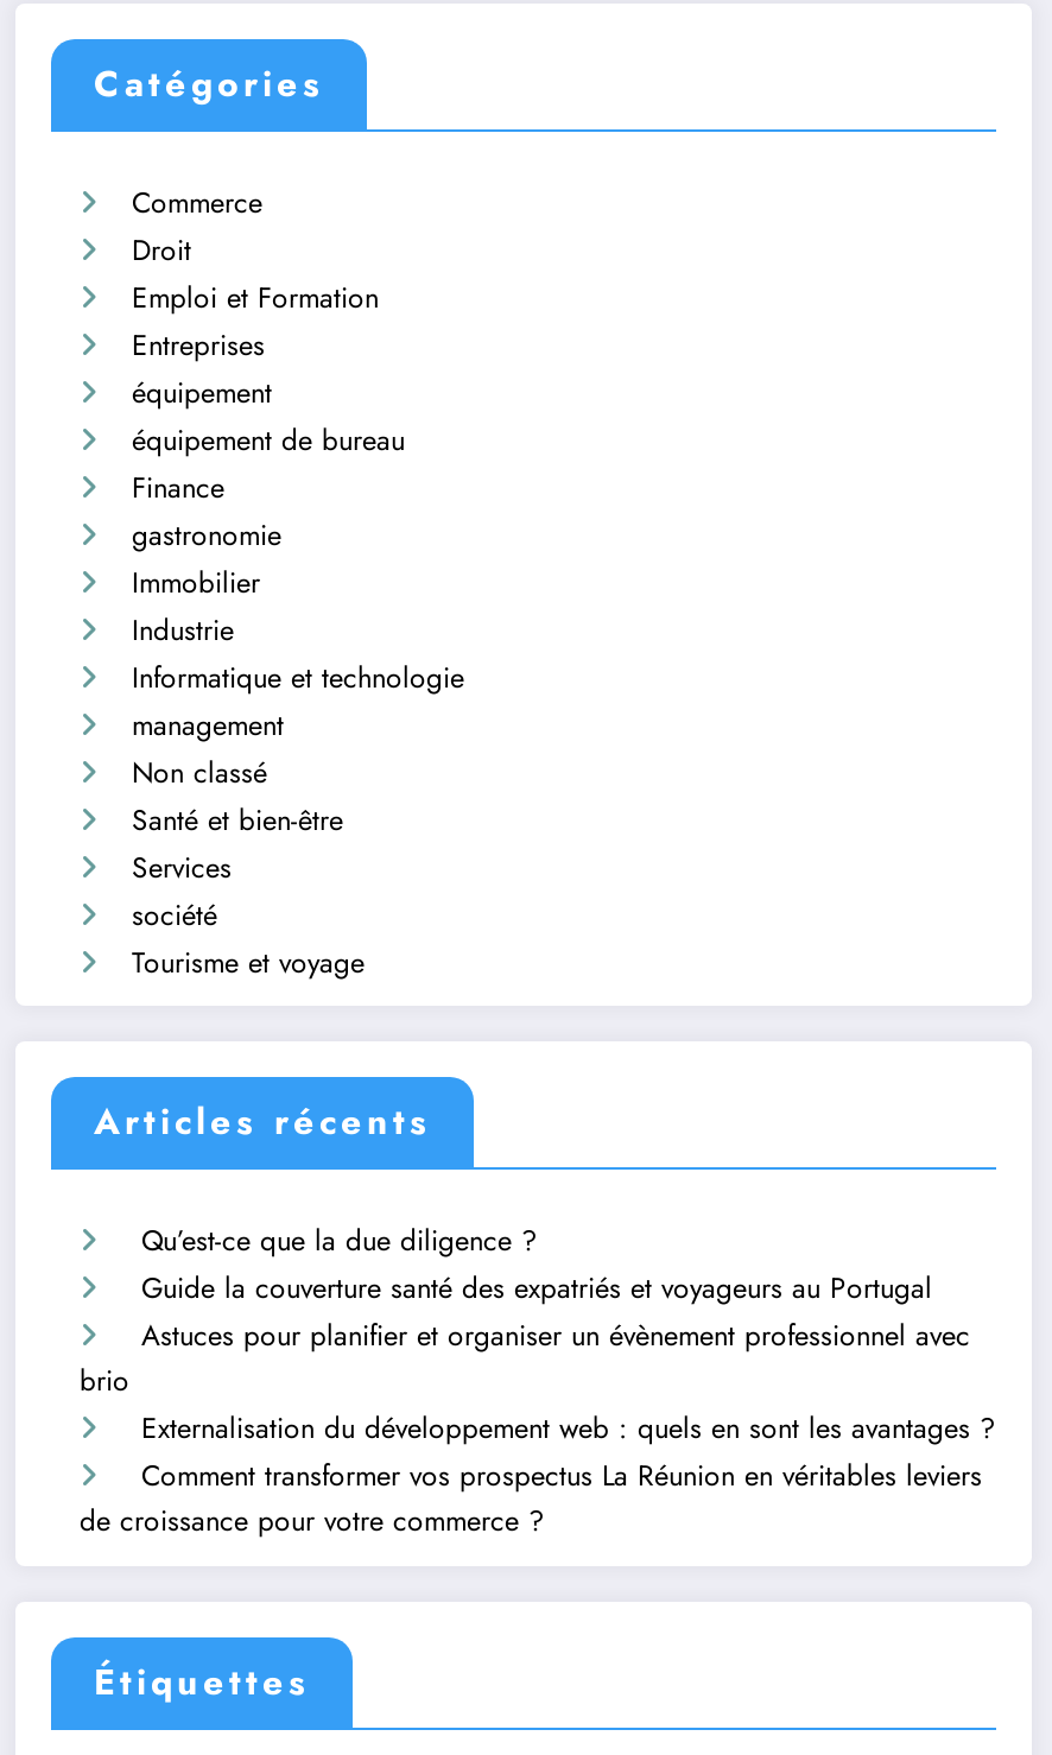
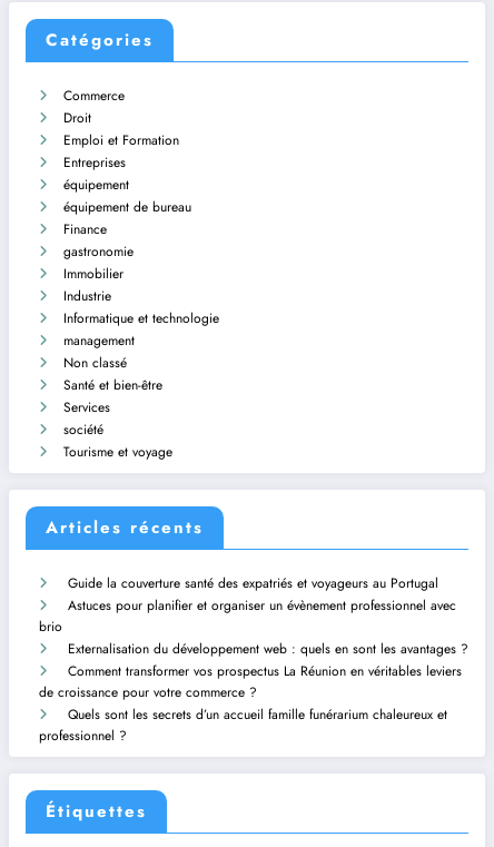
- Qu’est-ce que la due diligence ?

moved up: Guide la couverture santé des expatriés et voyageurs au Portugal | Astuces pour planifier et organiser un évènement professionnel avec | brio | Externalisation du développement web : quels en sont les avantages ? | Comment transformer vos prospectus La Réunion en véritables leviers | de croissance pour votre commerce ?

+ Quels sont les secrets d’un accueil famille funérarium chaleureux et
+ professionnel ?
